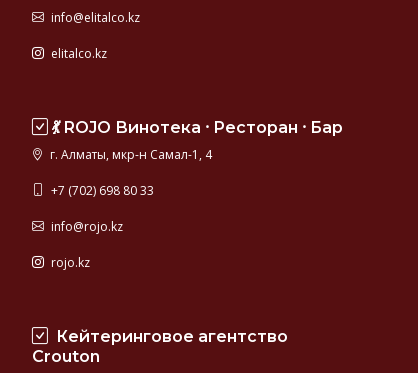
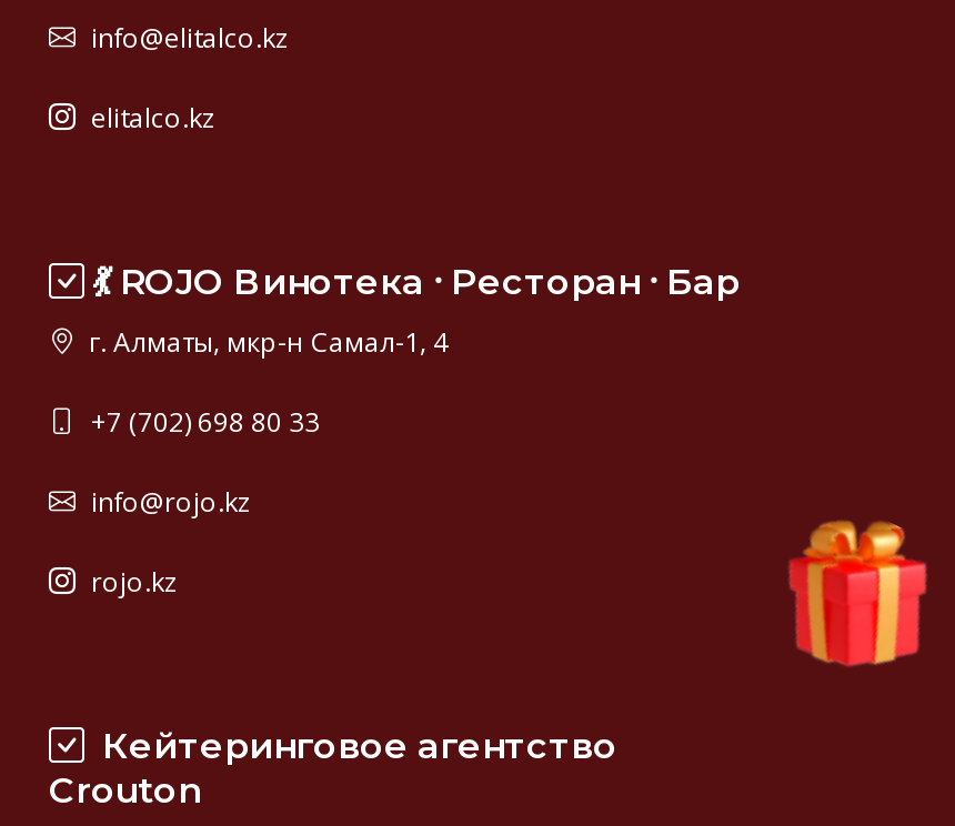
+ [image]
